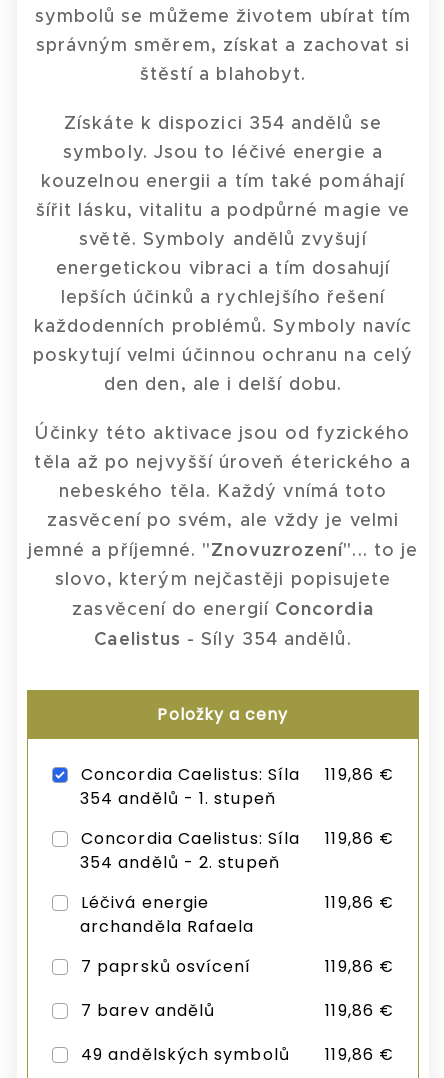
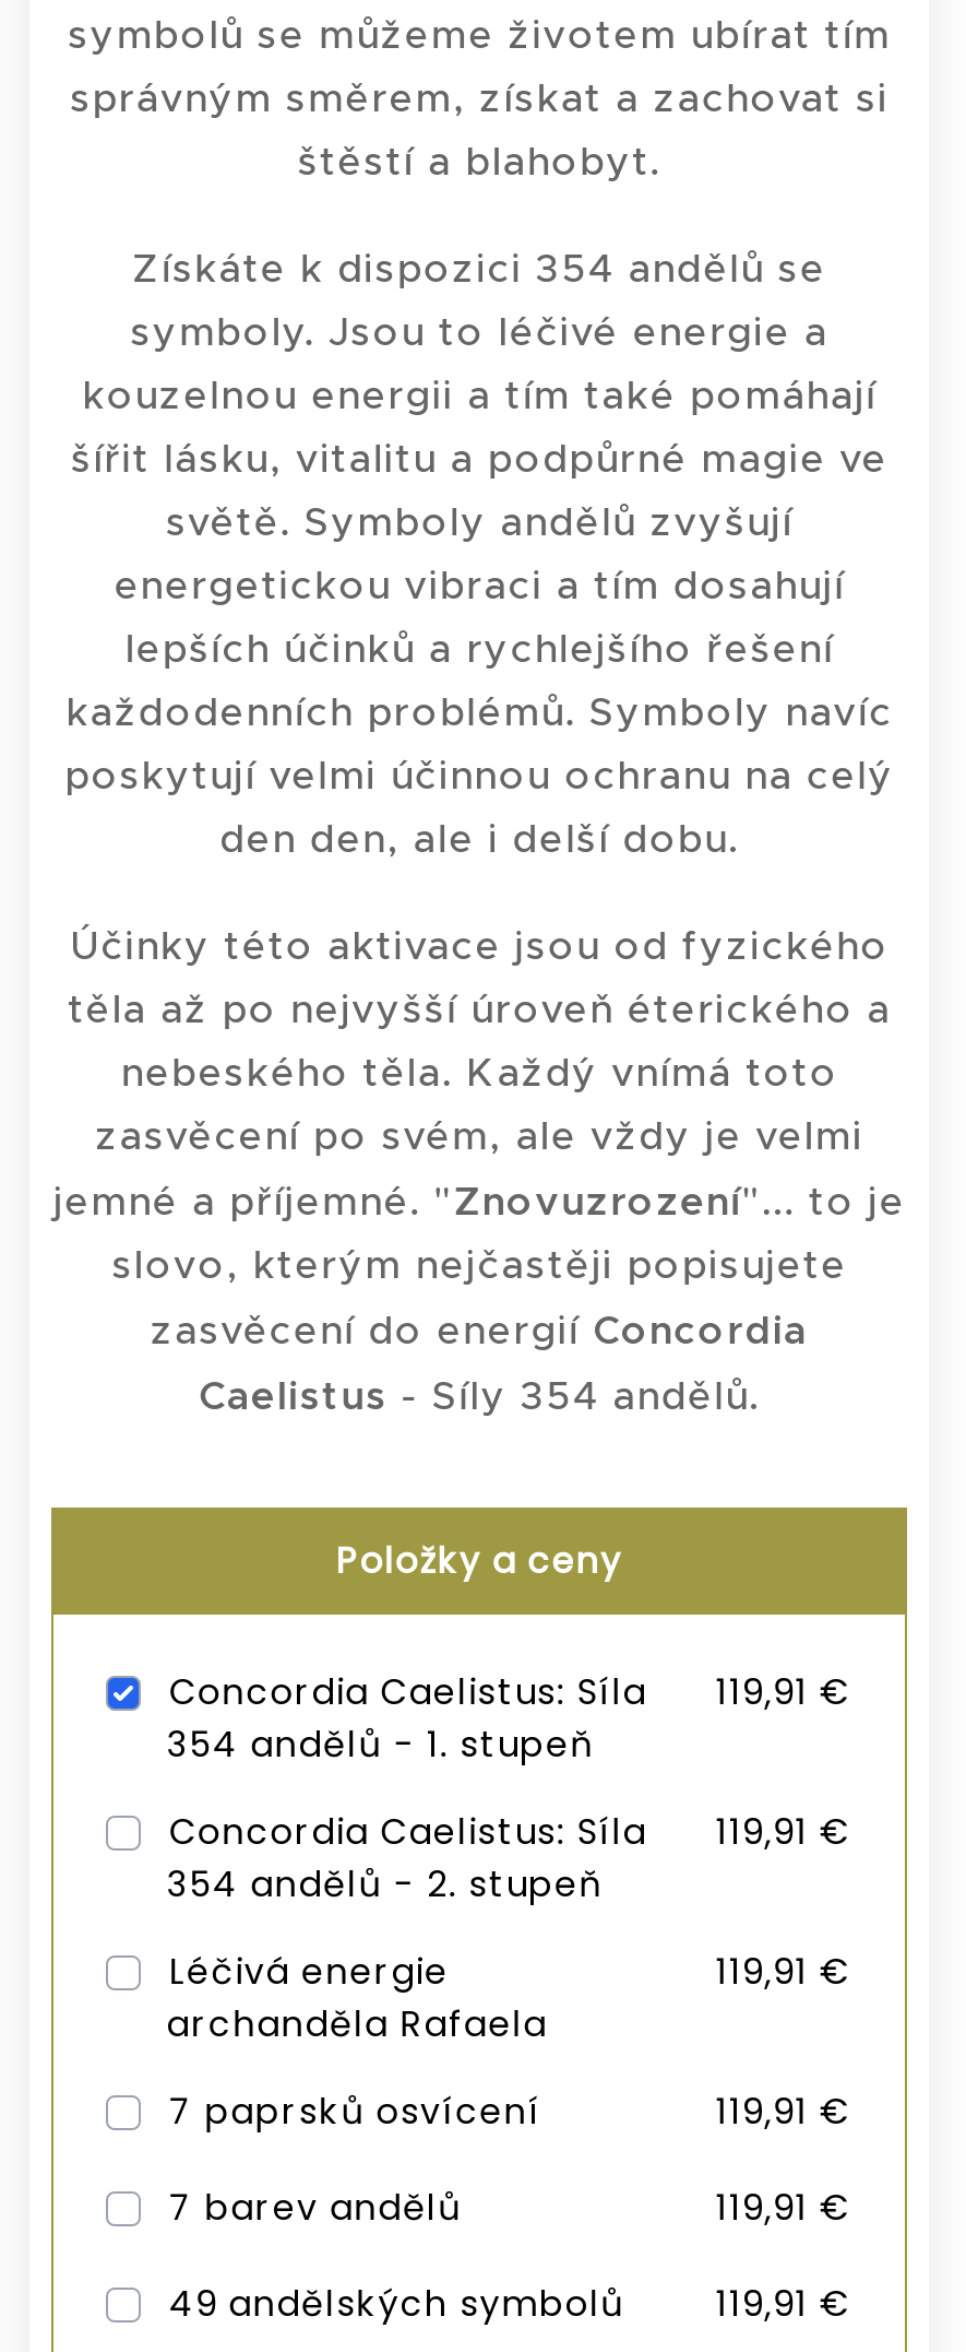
- Concordia Caelistus: Síla 119,86 €
+ Concordia Caelistus: Síla 119,91 €

- Concordia Caelistus: Síla 119,86 €
+ Concordia Caelistus: Síla 119,91 €

- 119,86 €
+ 119,91 €

- 119,86 €
+ 119,91 €

- 119,86 €
+ 119,91 €

- 49 andělských symbolů 119,86 €
+ 49 andělských symbolů 119,91 €
